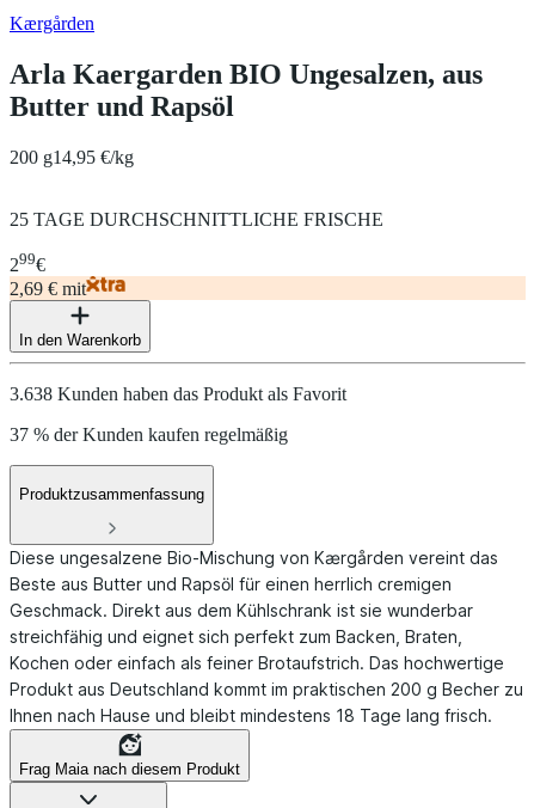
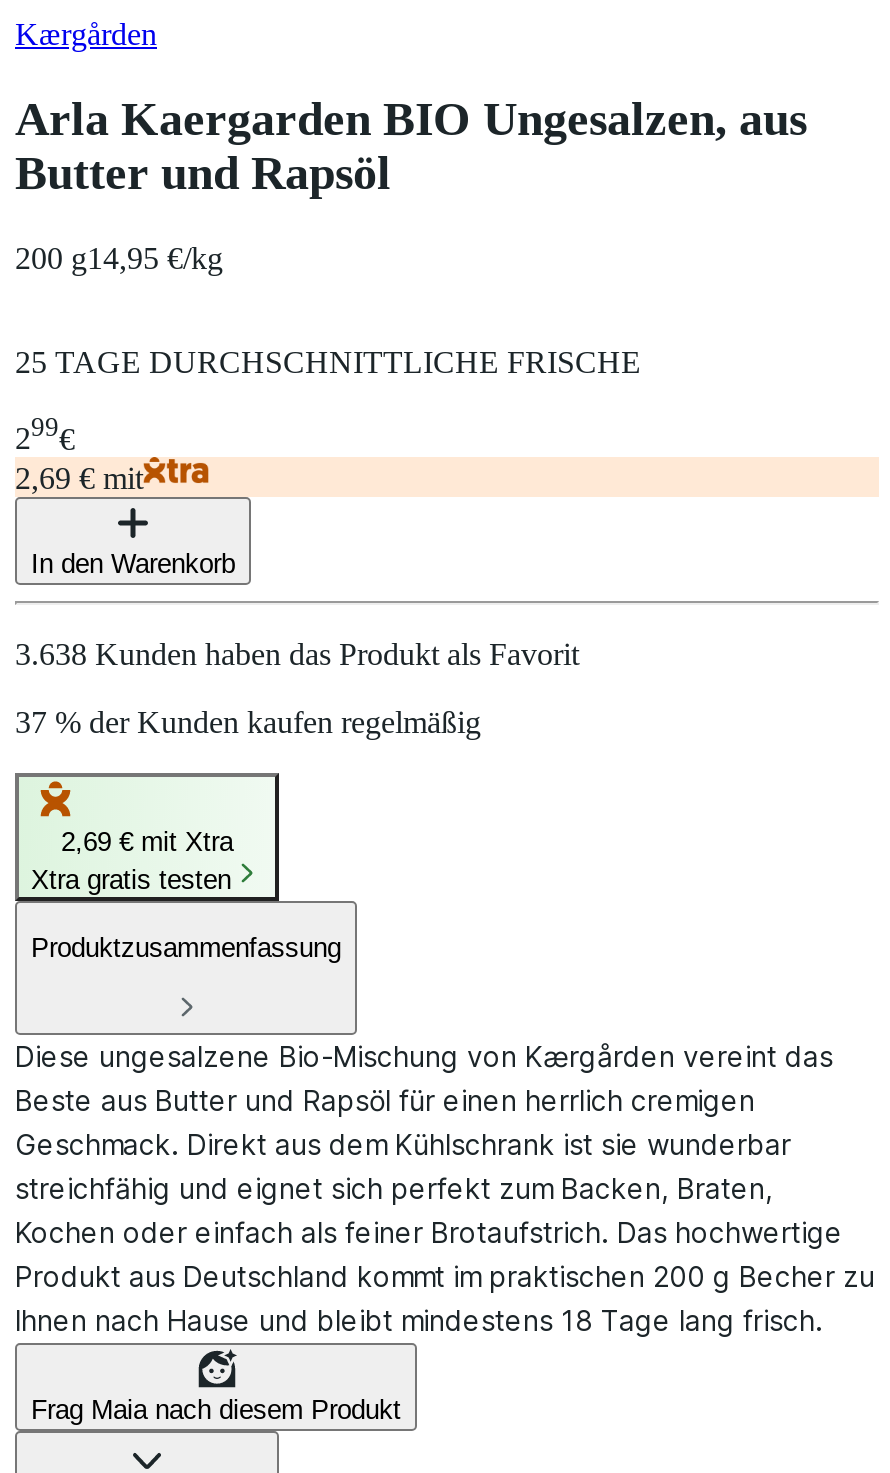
+ [image]
+ 2,69 € mit Xtra
+ Xtra gratis testen
